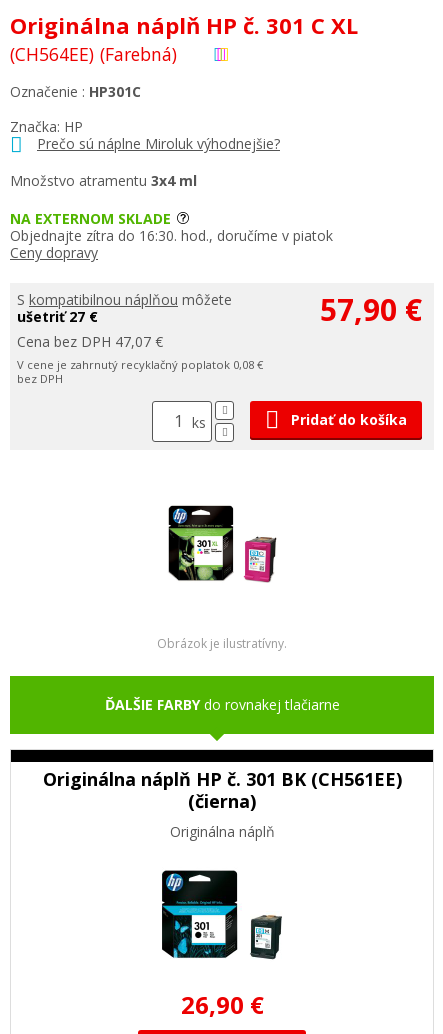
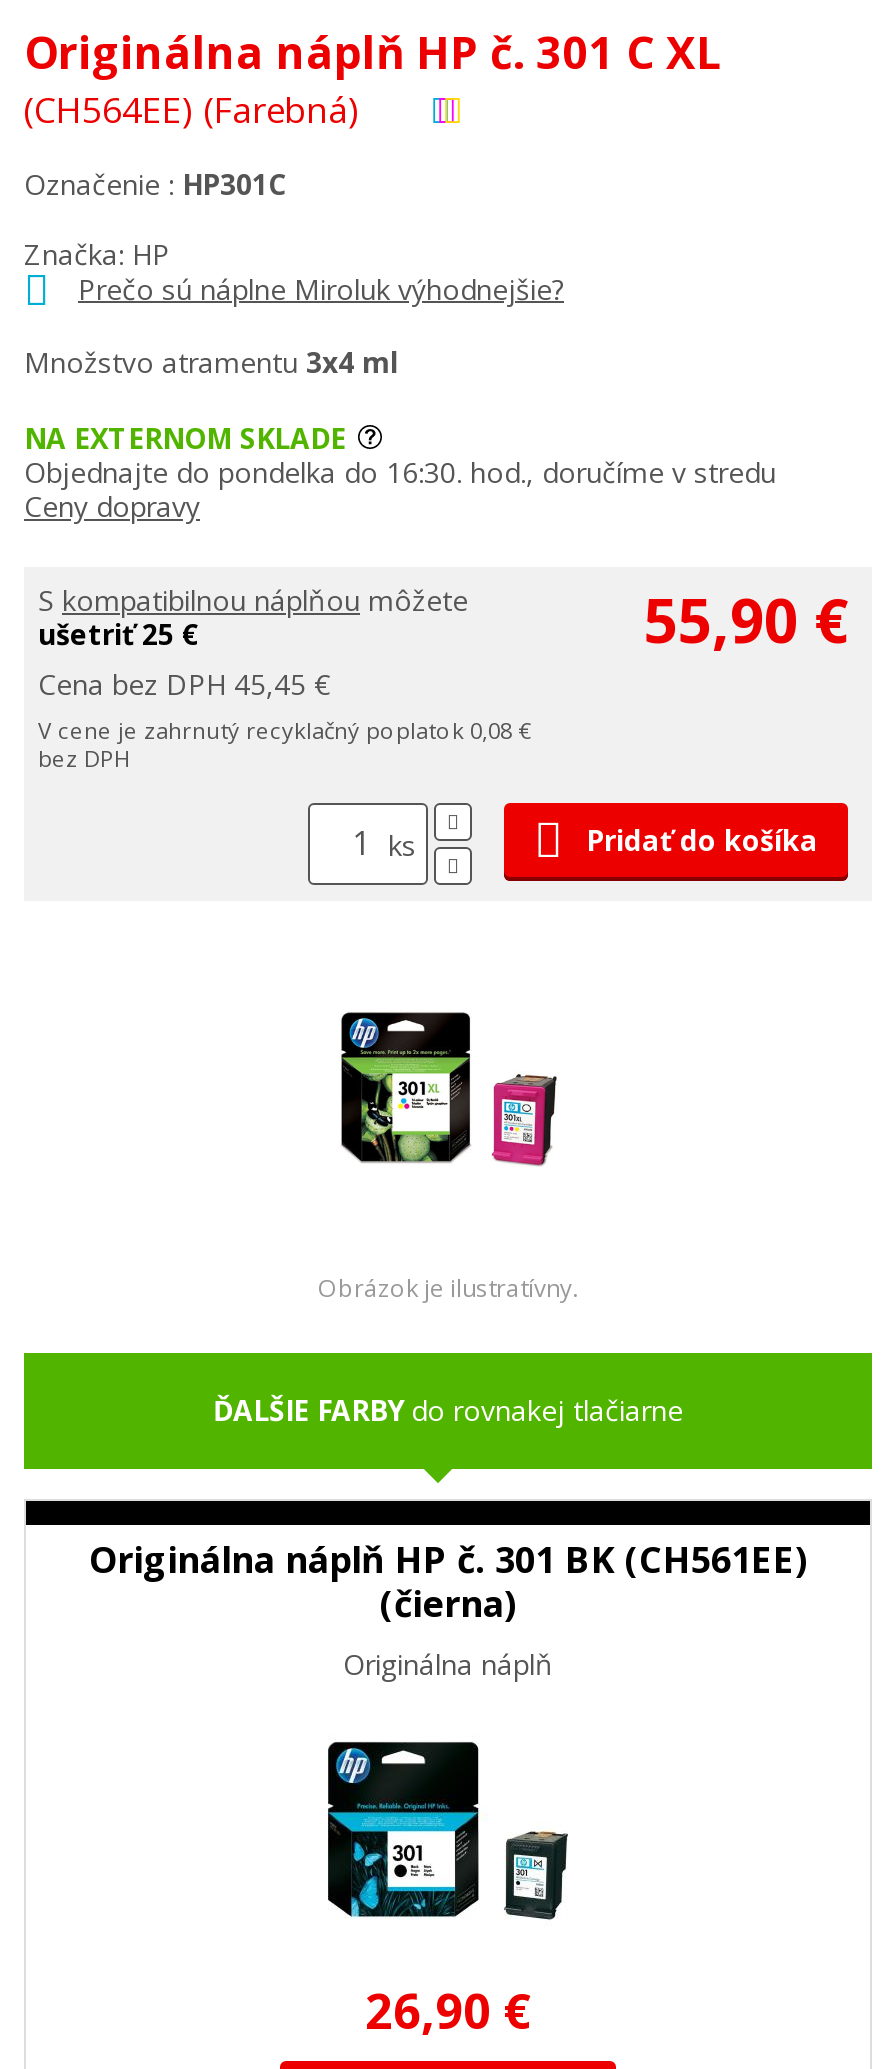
- Objednajte zítra do 16:30. hod., doručíme v piatok
+ Objednajte do pondelka do 16:30. hod., doručíme v stredu

- 57,90 €
+ 55,90 €

- ušetriť 27 €
+ ušetriť 25 €

- Cena bez DPH 47,07 €
+ Cena bez DPH 45,45 €
